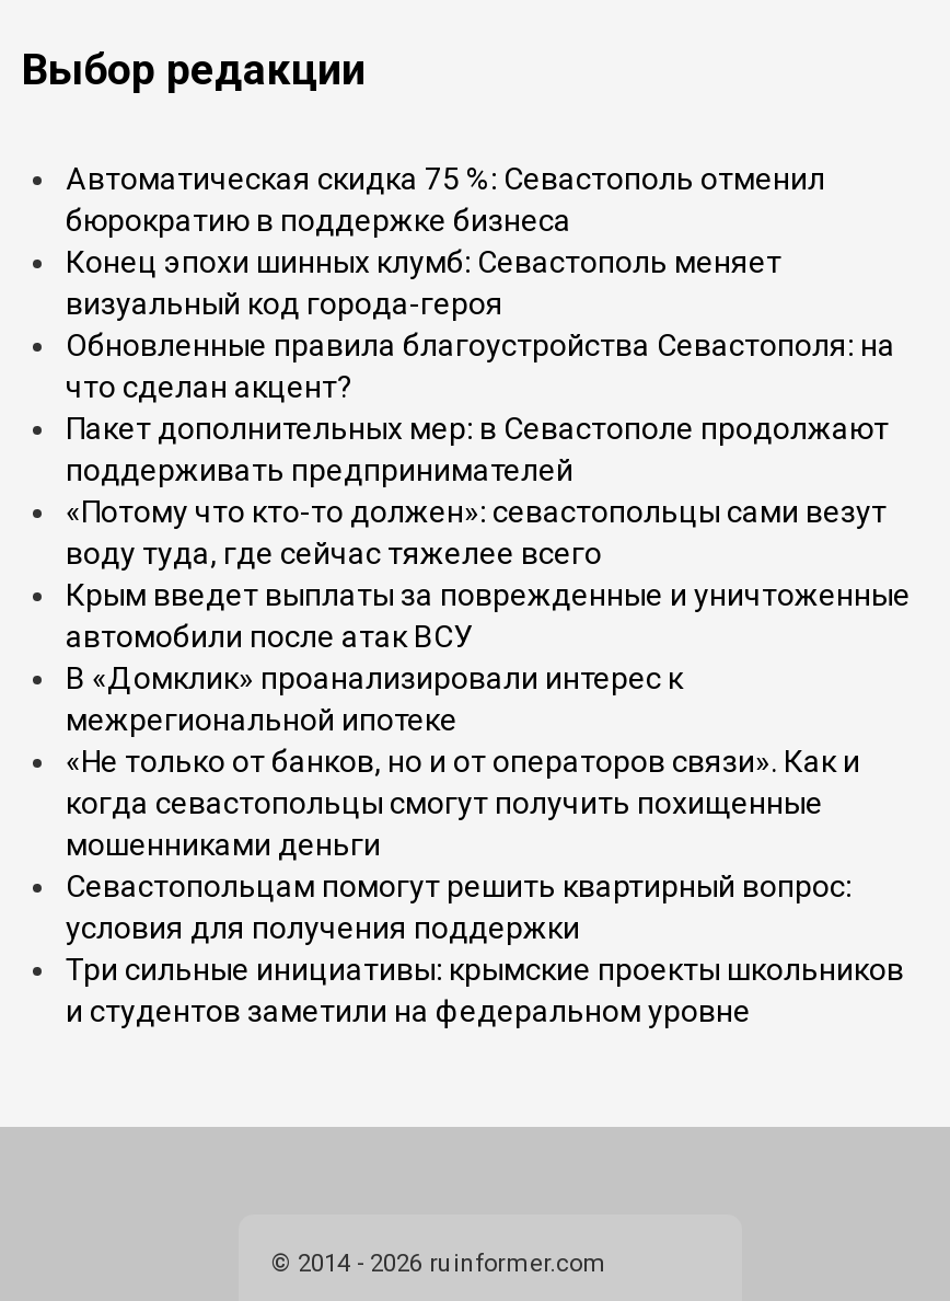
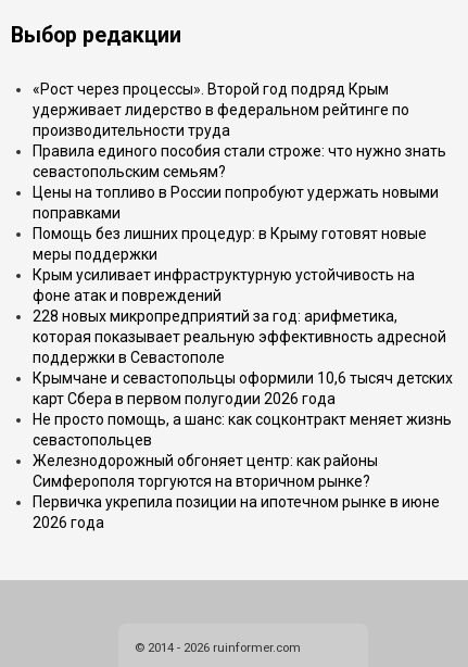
- Автоматическая скидка 75 %: Севастополь отменил
- бюрократию в поддержке бизнеса
- Конец эпохи шинных клумб: Севастополь меняет
- визуальный код города-героя
- Обновленные правила благоустройства Севастополя: на
- что сделан акцент?
- Пакет дополнительных мер: в Севастополе продолжают
- поддерживать предпринимателей
- «Потому что кто-то должен»: севастопольцы сами везут
- воду туда, где сейчас тяжелее всего
- Крым введет выплаты за поврежденные и уничтоженные
- автомобили после атак ВСУ
- В «Домклик» проанализировали интерес к
- межрегиональной ипотеке
- «Не только от банков, но и от операторов связи». Как и
- когда севастопольцы смогут получить похищенные
- мошенниками деньги
- Севастопольцам помогут решить квартирный вопрос:
- условия для получения поддержки
- Три сильные инициативы: крымские проекты школьников
- и студентов заметили на федеральном уровне
+ «Рост через процессы». Второй год подряд Крым
+ удерживает лидерство в федеральном рейтинге по
+ производительности труда
+ Правила единого пособия стали строже: что нужно знать
+ севастопольским семьям?
+ Цены на топливо в России попробуют удержать новыми
+ поправками
+ Помощь без лишних процедур: в Крыму готовят новые
+ меры поддержки
+ Крым усиливает инфраструктурную устойчивость на
+ фоне атак и повреждений
+ 228 новых микропредприятий за год: арифметика,
+ которая показывает реальную эффективность адресной
+ поддержки в Севастополе
+ Крымчане и севастопольцы оформили 10,6 тысяч детских
+ карт Сбера в первом полугодии 2026 года
+ Не просто помощь, а шанс: как соцконтракт меняет жизнь
+ севастопольцев
+ Железнодорожный обгоняет центр: как районы
+ Симферополя торгуются на вторичном рынке?
+ Первичка укрепила позиции на ипотечном рынке в июне
+ 2026 года
